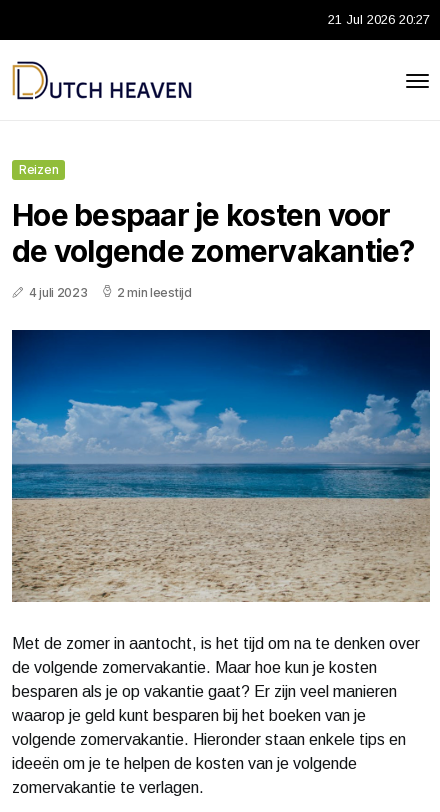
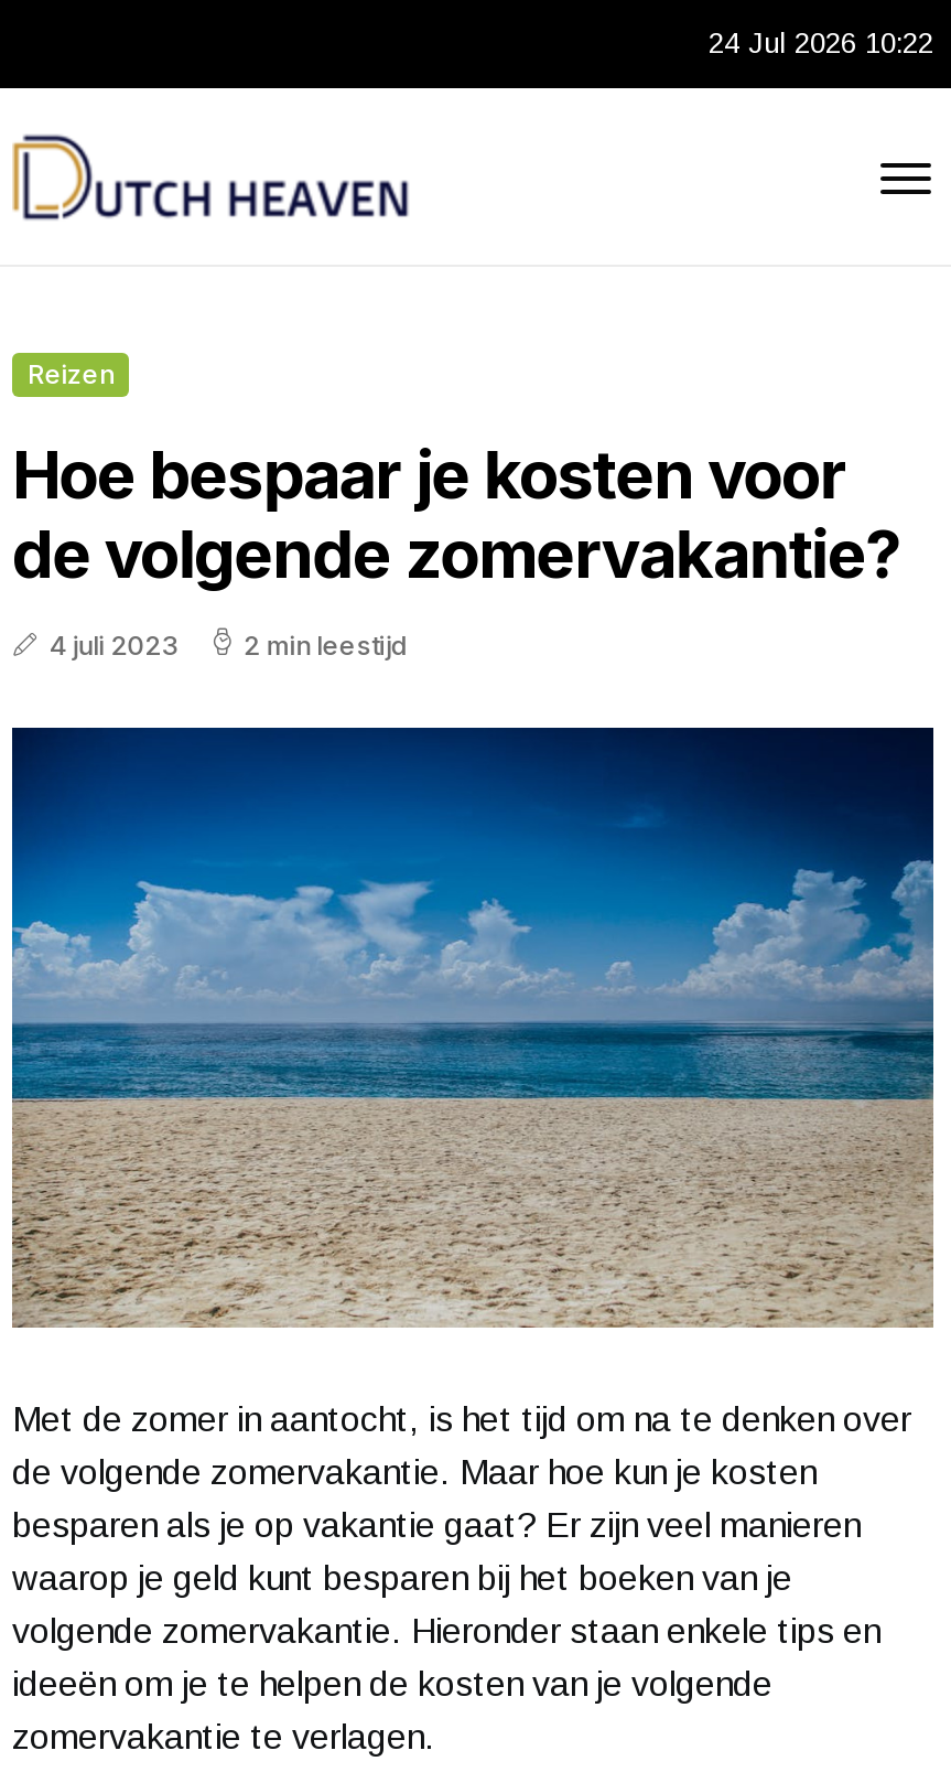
- 21 Jul 2026 20:27
+ 24 Jul 2026 10:22
